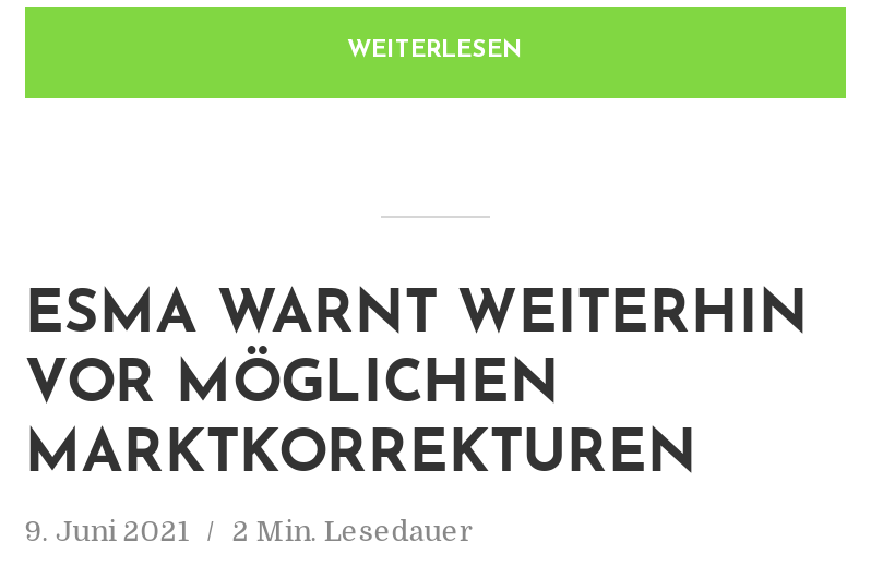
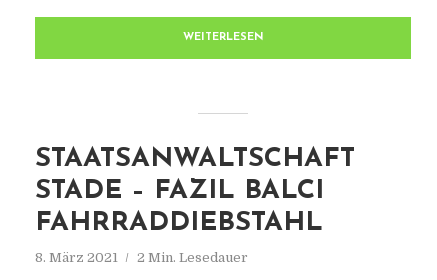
- ESMA WARNT WEITERHIN
- VOR MÖGLICHEN
- MARKTKORREKTUREN
+ STAATSANWALTSCHAFT
+ STADE – FAZIL BALCI
+ FAHRRADDIEBSTAHL

- 9. Juni 2021 2 Min. Lesedauer
+ 8. März 2021 2 Min. Lesedauer
